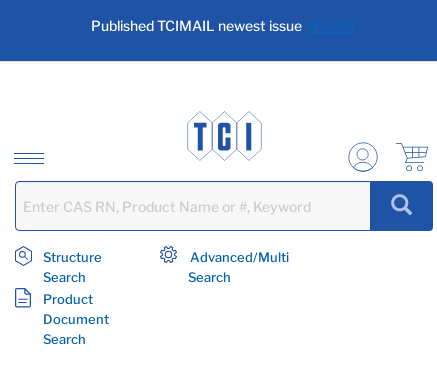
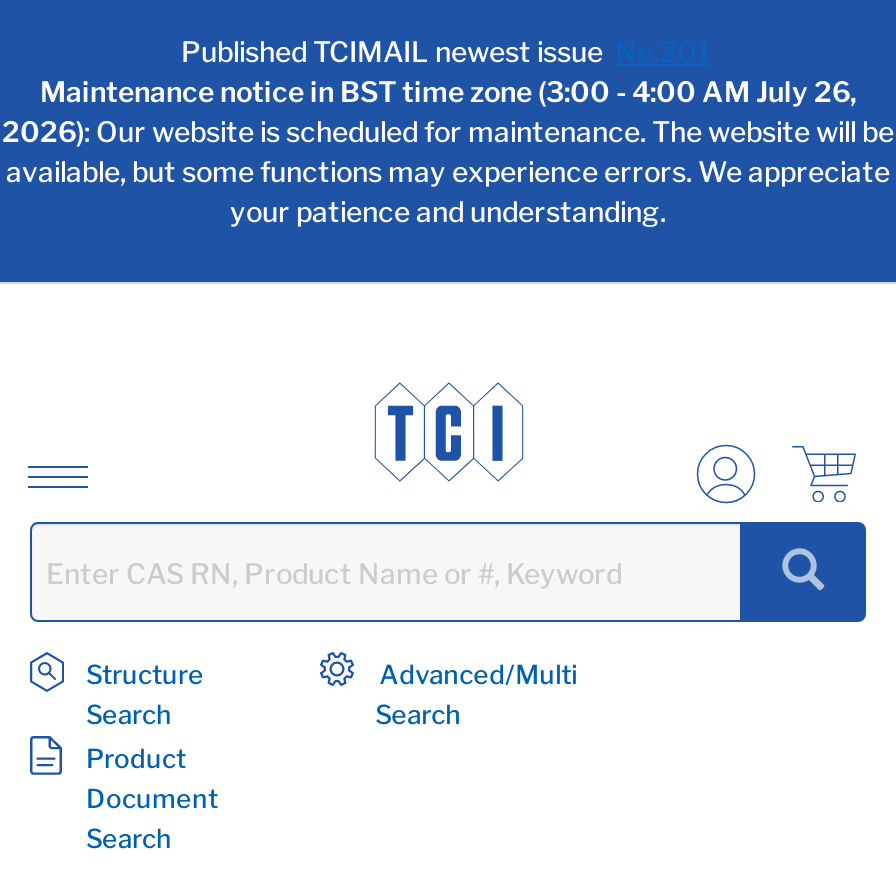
+ Maintenance notice in BST time zone (3:00 - 4:00 AM July 26,
+ 2026): Our website is scheduled for maintenance. The website will be
+ available, but some functions may experience errors. We appreciate
+ your patience and understanding.
